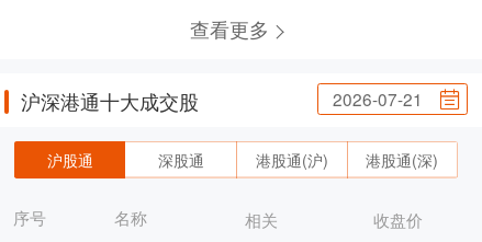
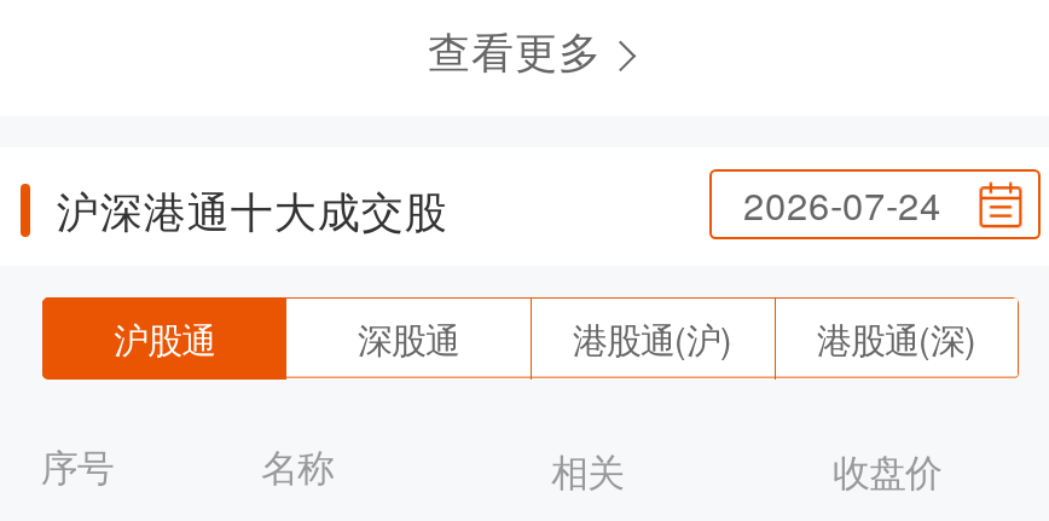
- 2026-07-21
+ 2026-07-24
